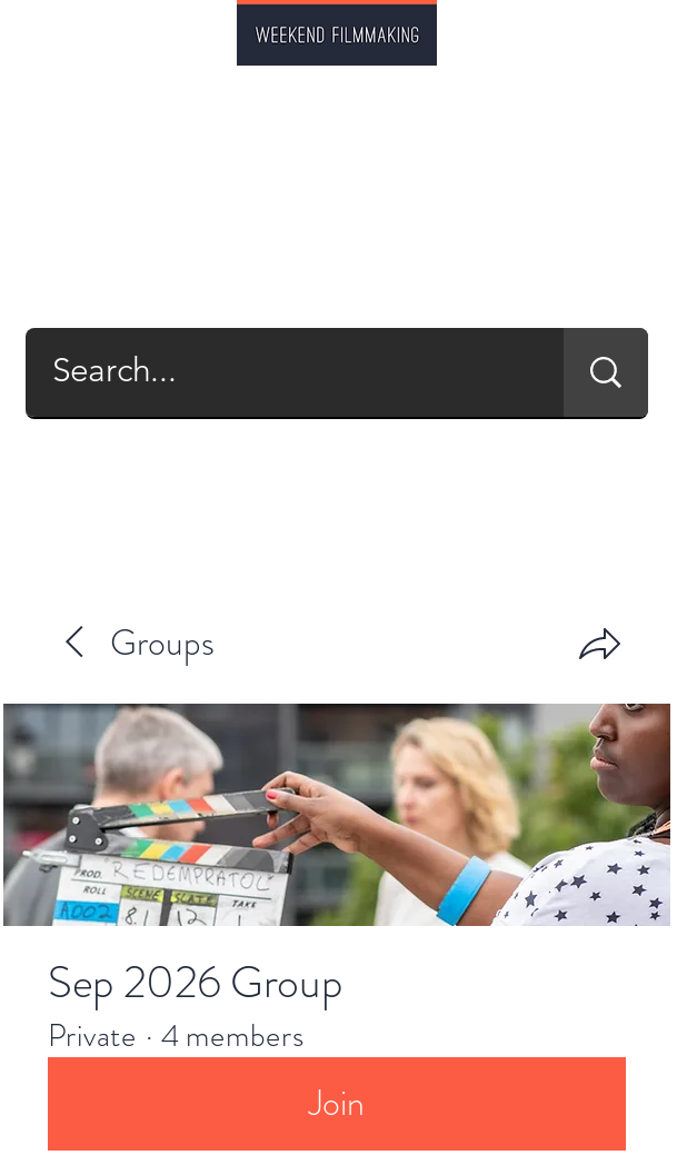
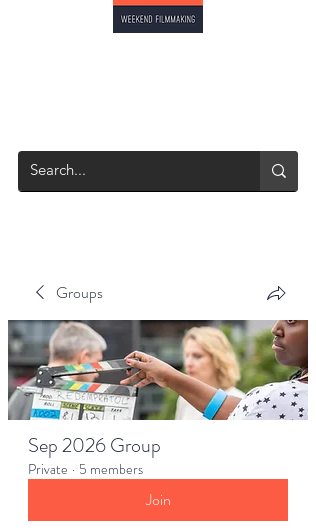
- Private · 4 members
+ Private · 5 members
